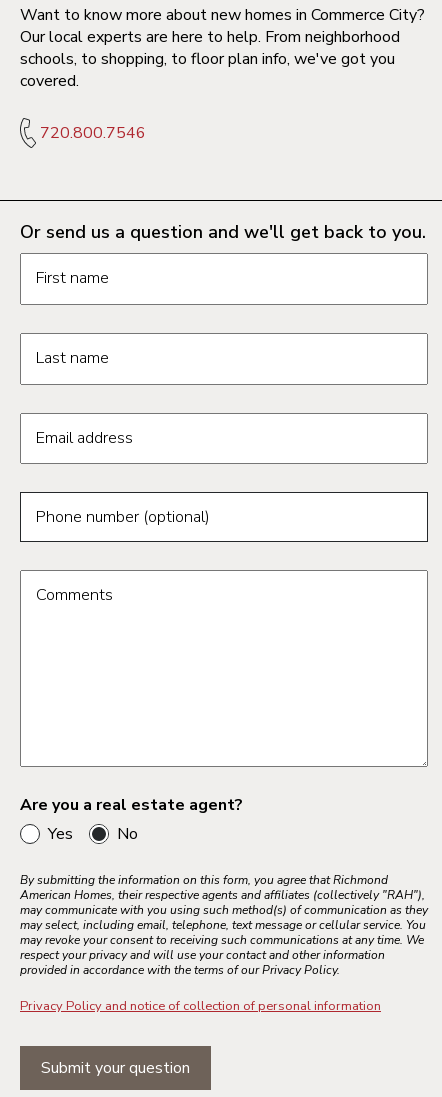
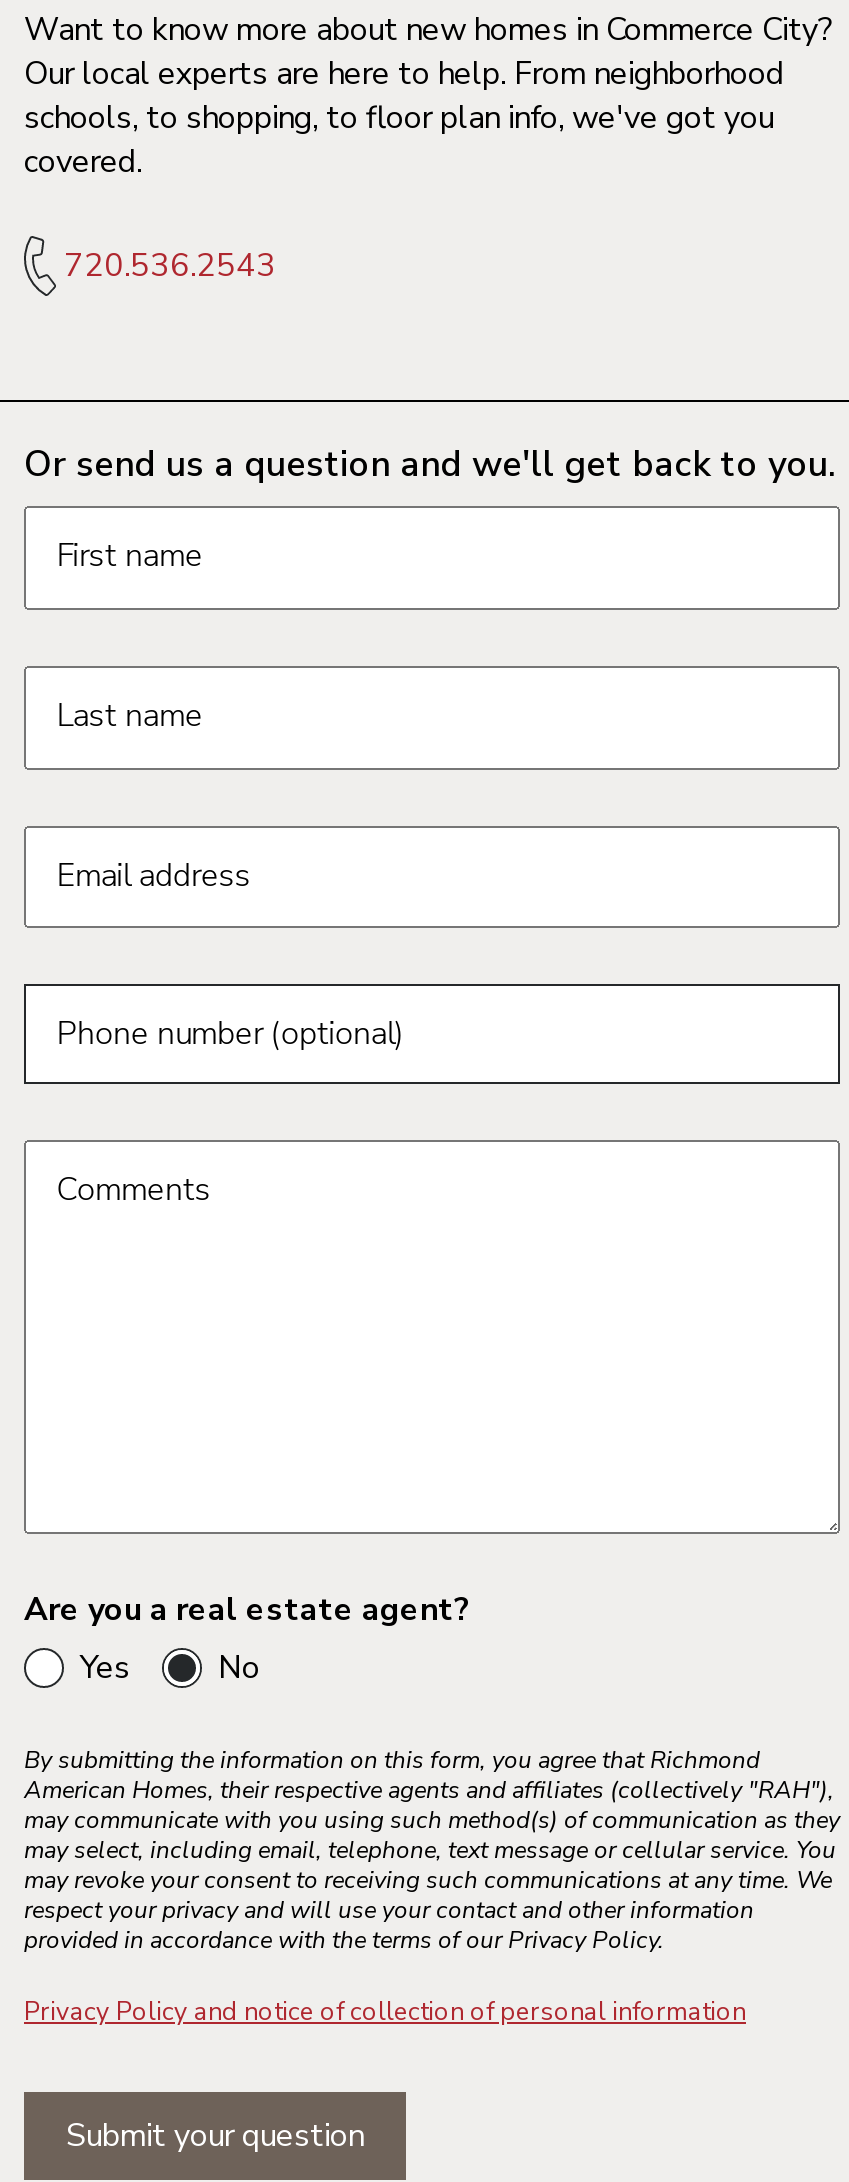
- 720.800.7546
+ 720.536.2543
